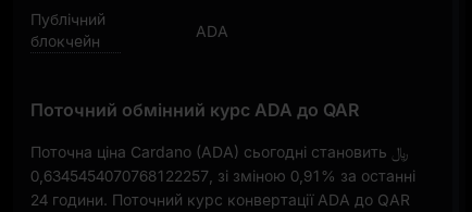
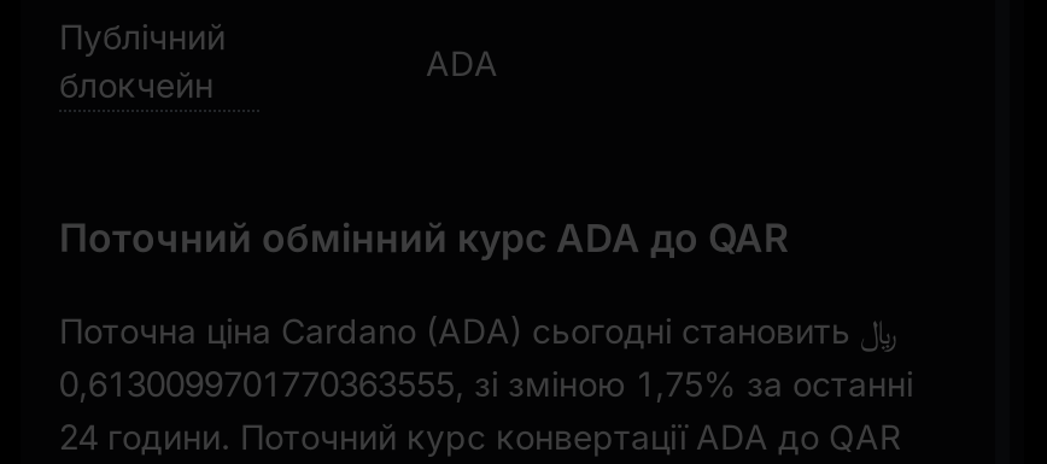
- 0,6345454070768122257, зі зміною 0,91% за останні
+ 0,6130099701770363555, зі зміною 1,75% за останні
